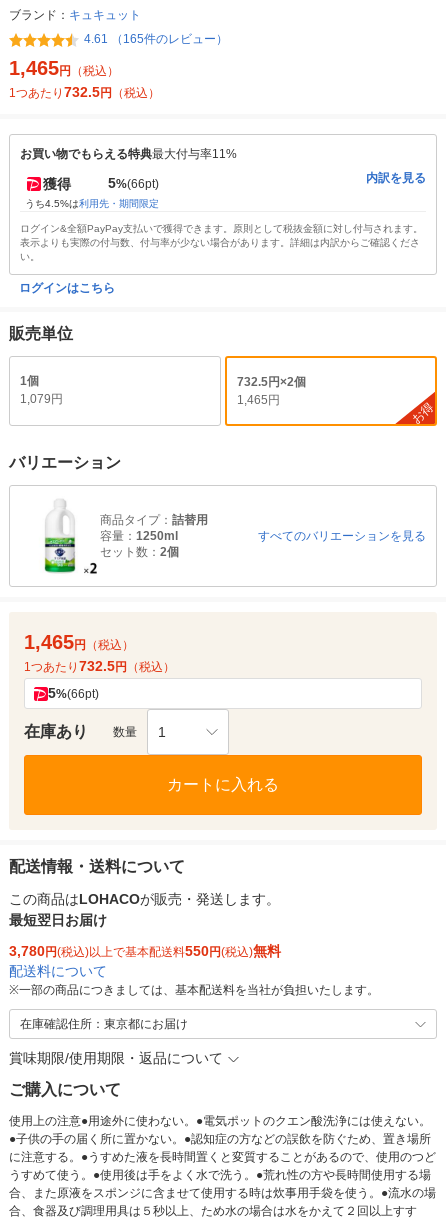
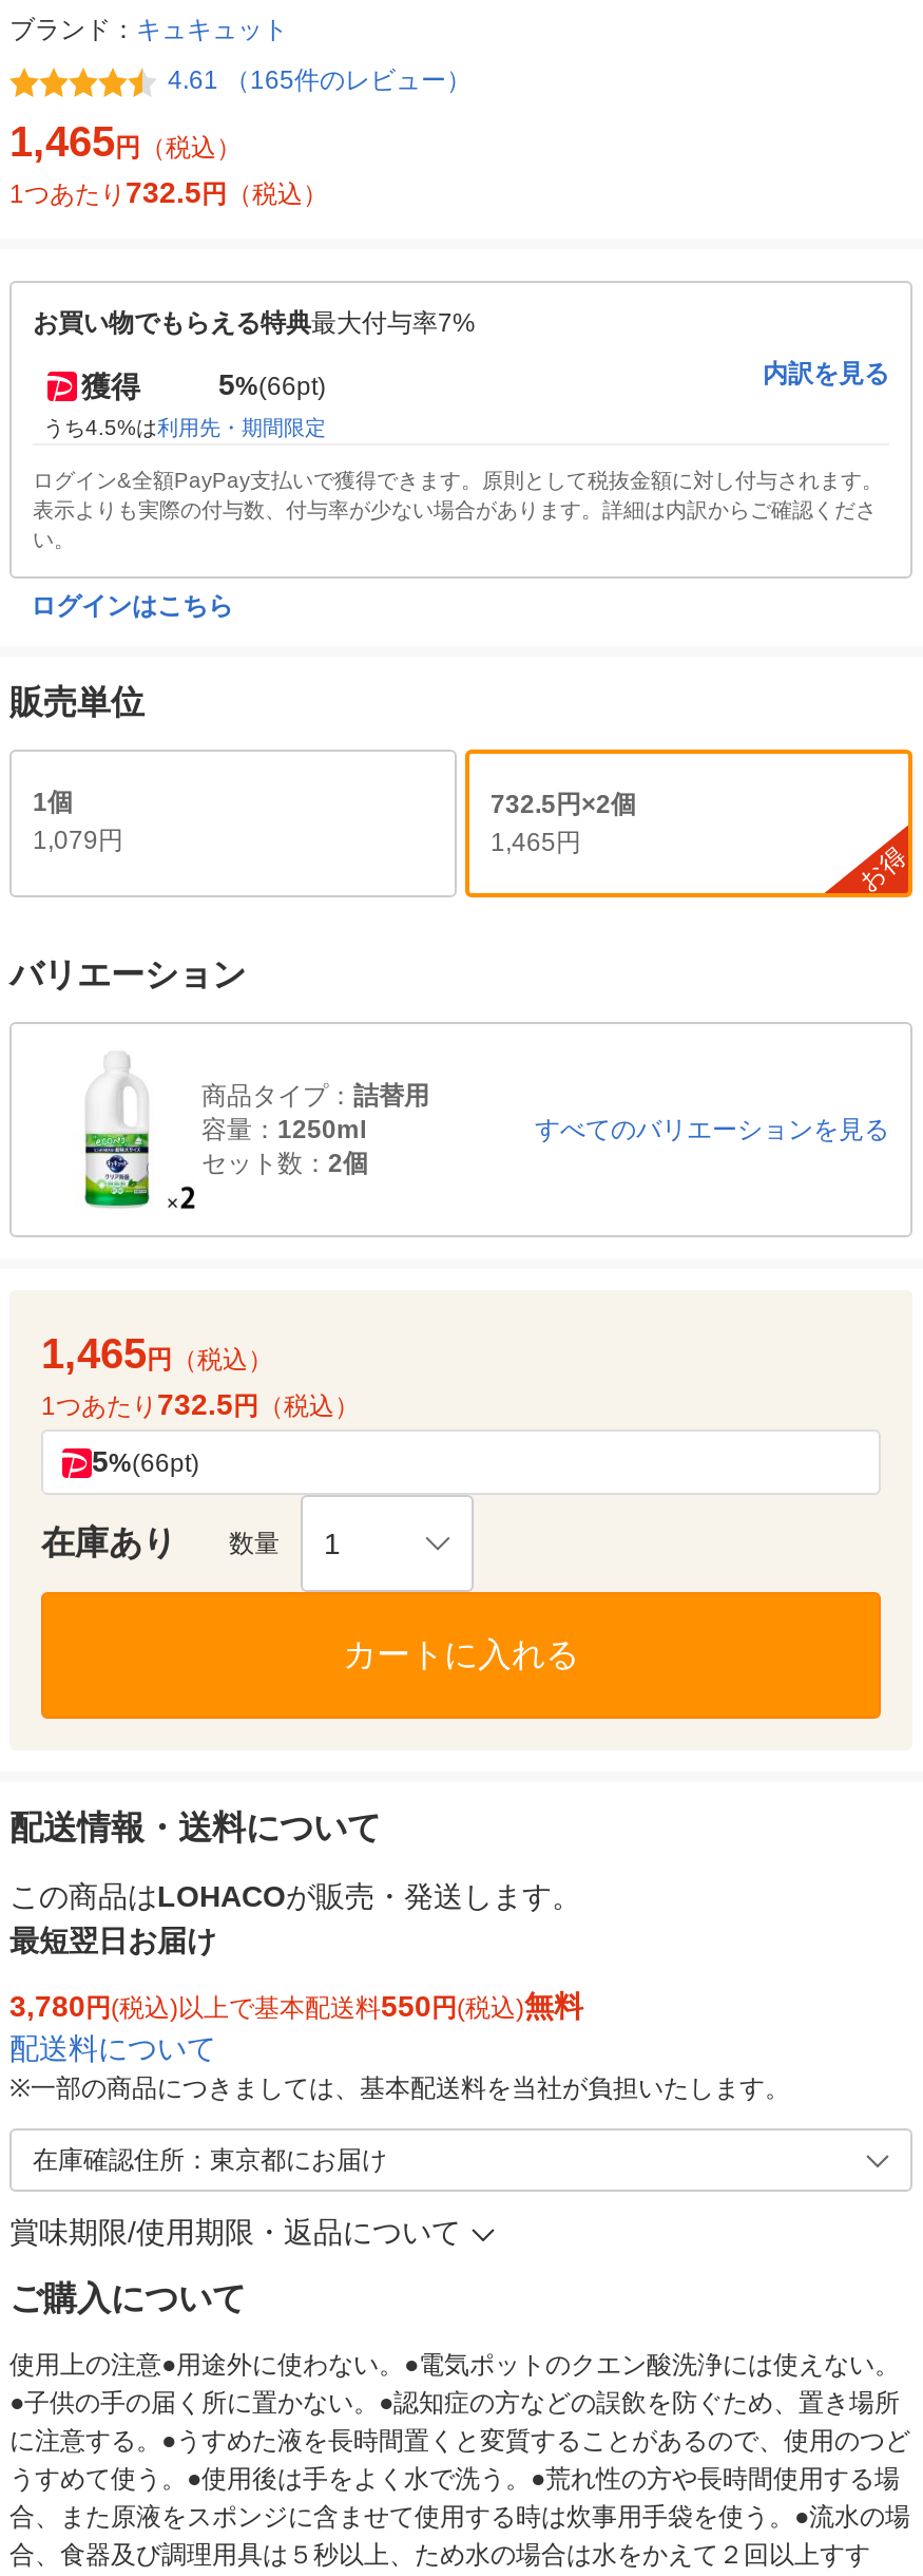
- お買い物でもらえる特典最大付与率11%
+ お買い物でもらえる特典最大付与率7%
